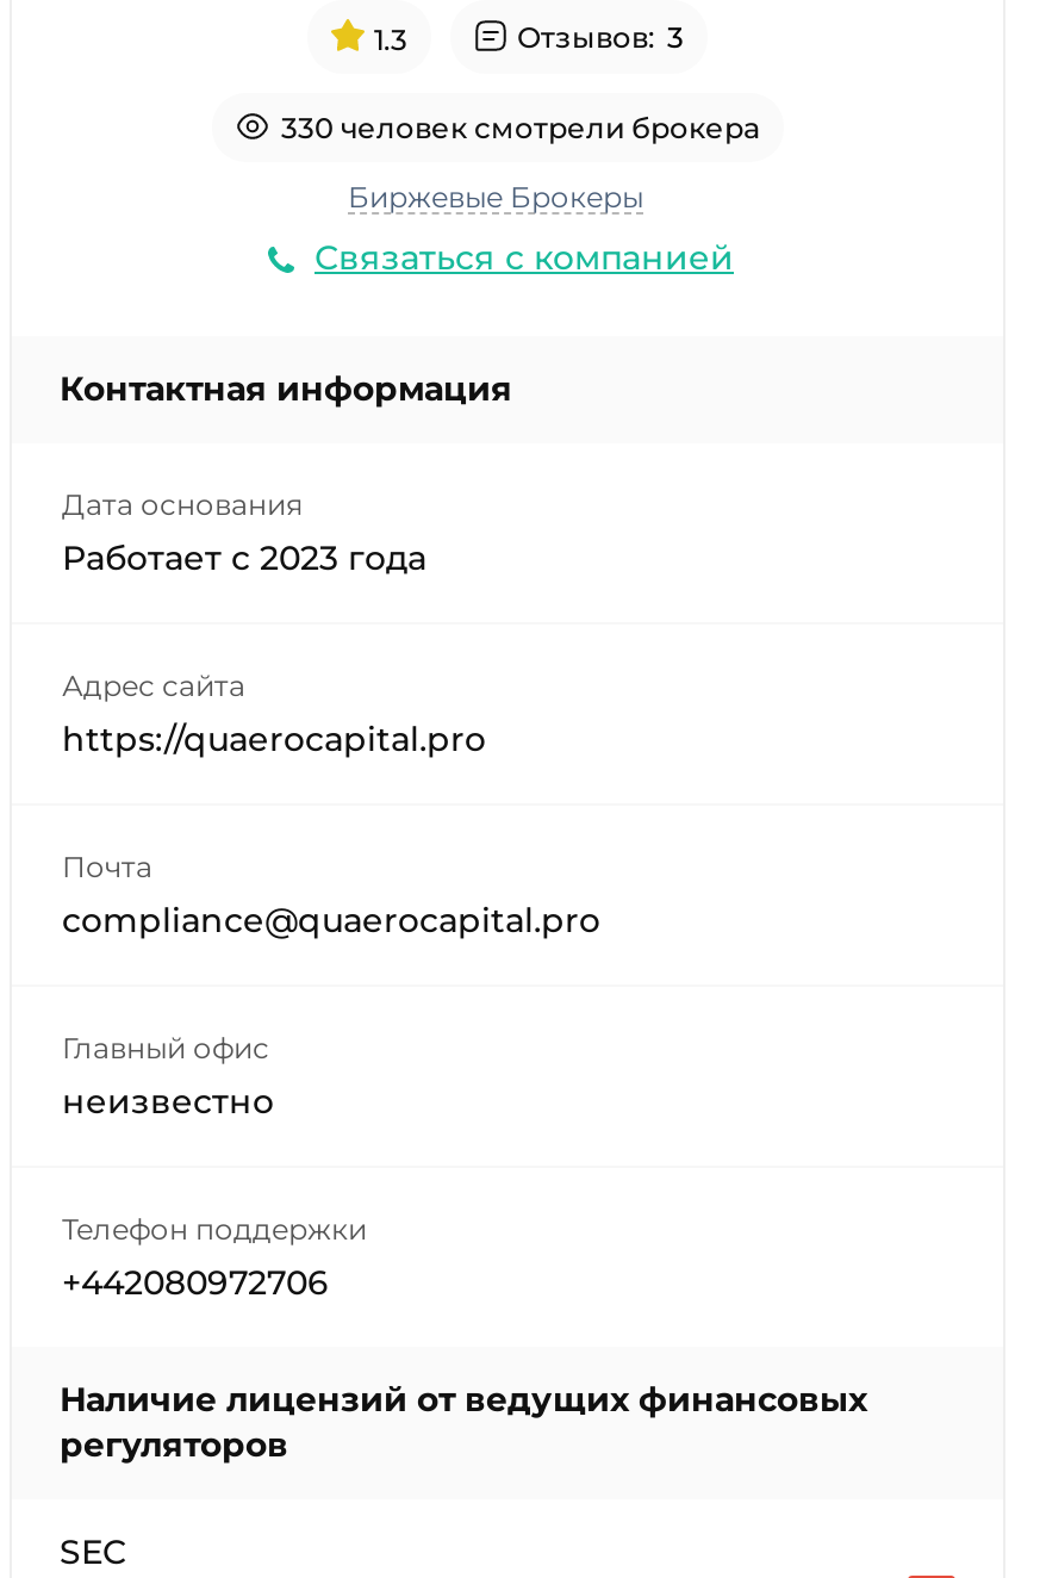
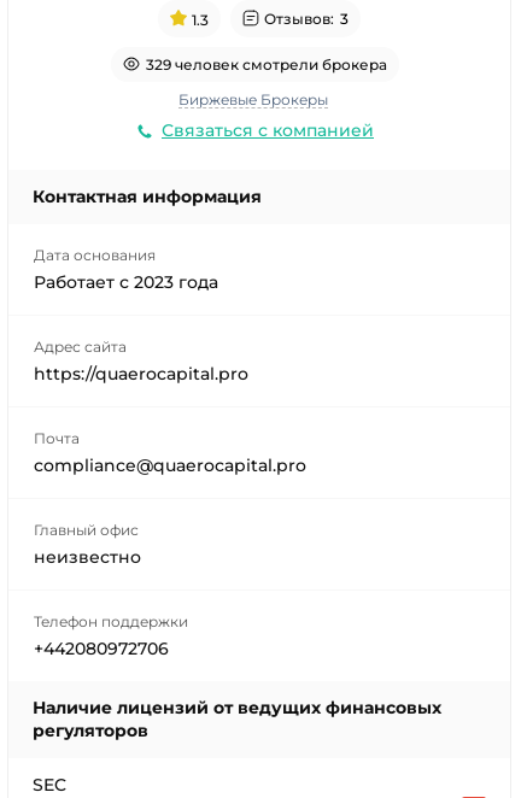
- 330 человек смотрели брокера
+ 329 человек смотрели брокера
